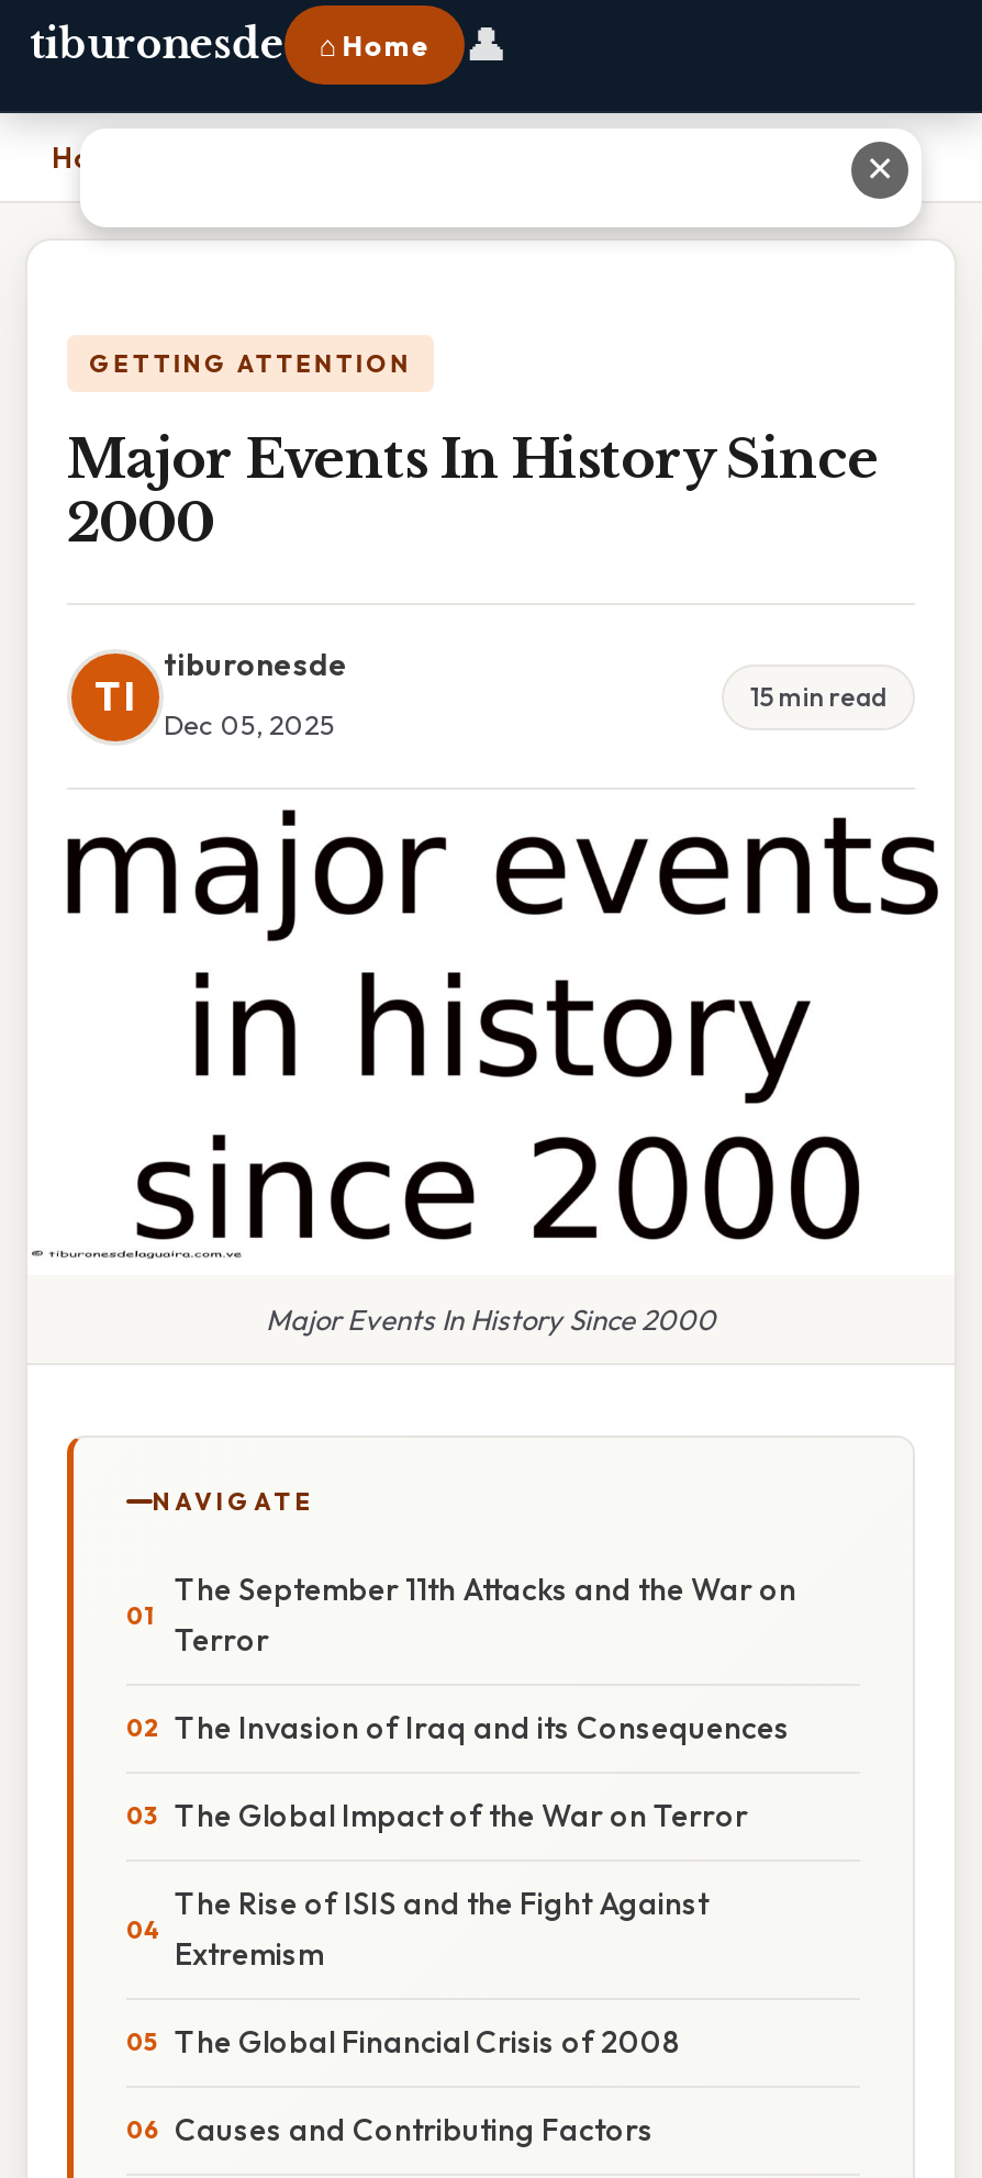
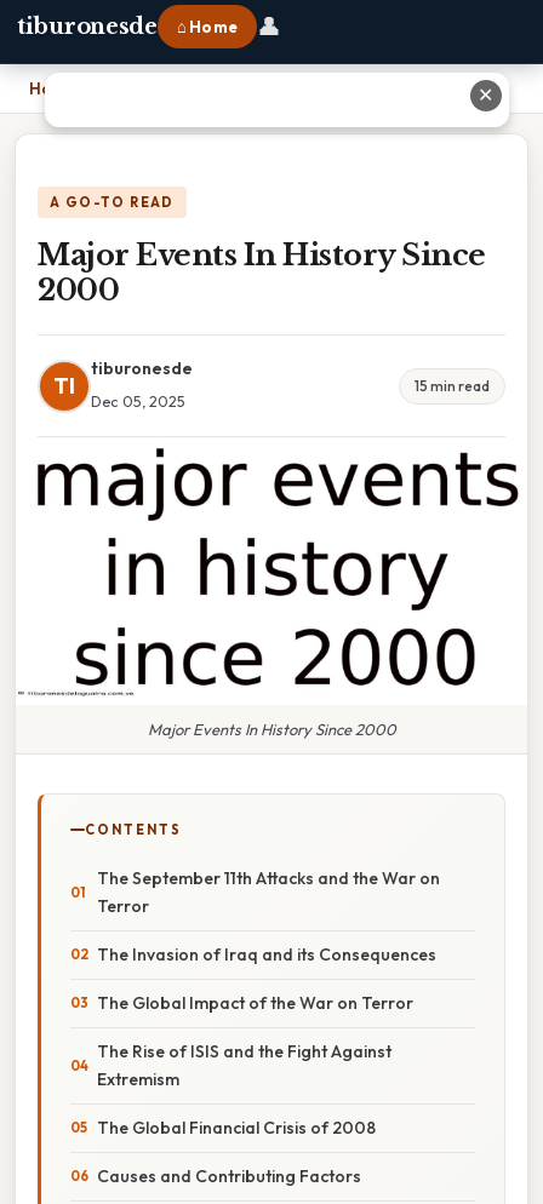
- GETTING ATTENTION
+ A GO-TO READ

- NAVIGATE
+ CONTENTS
